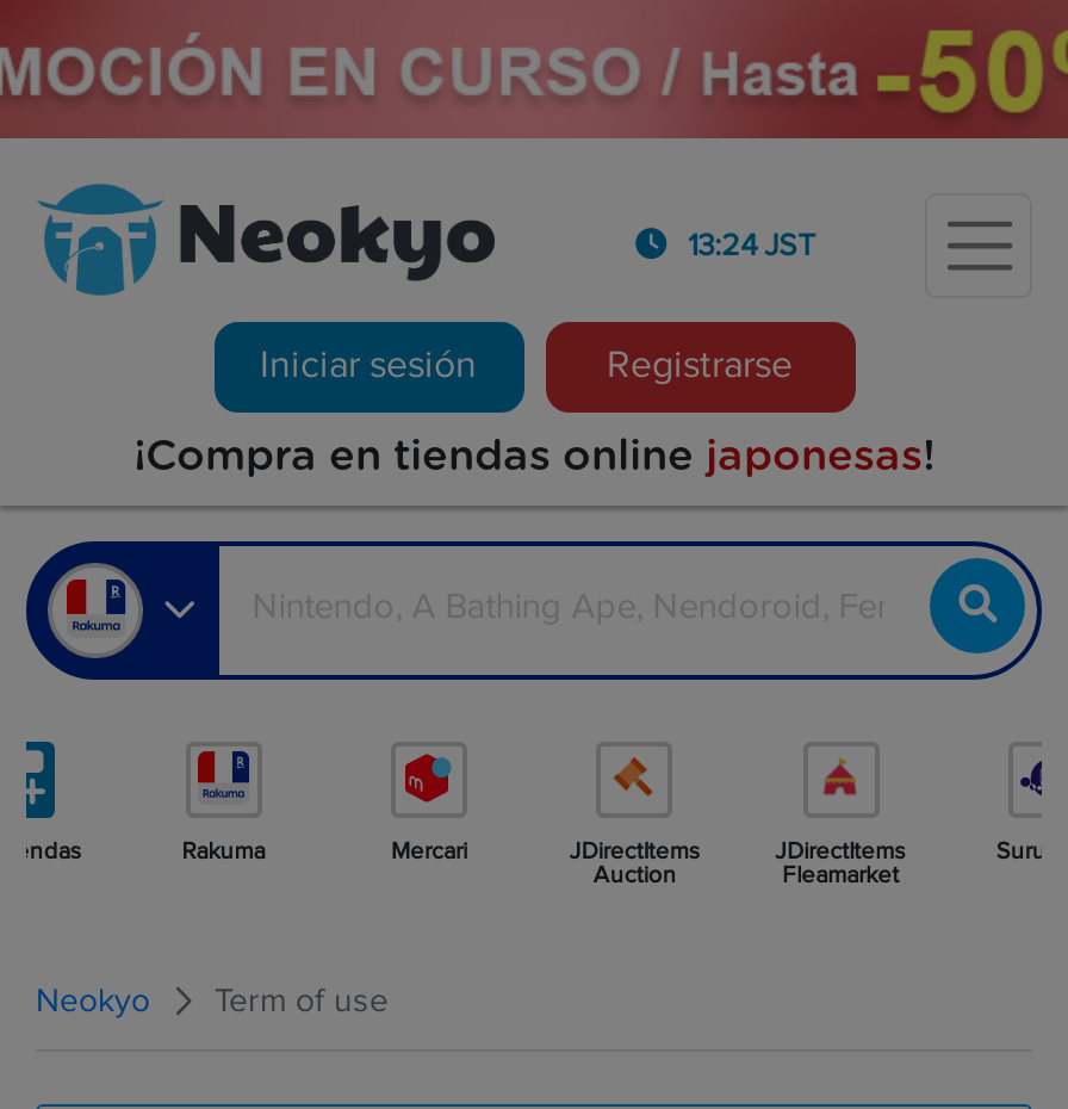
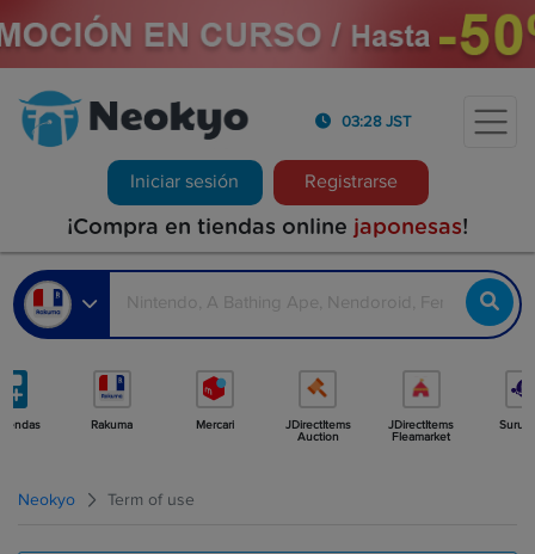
- 13:24 JST
+ 03:28 JST
